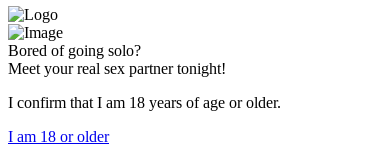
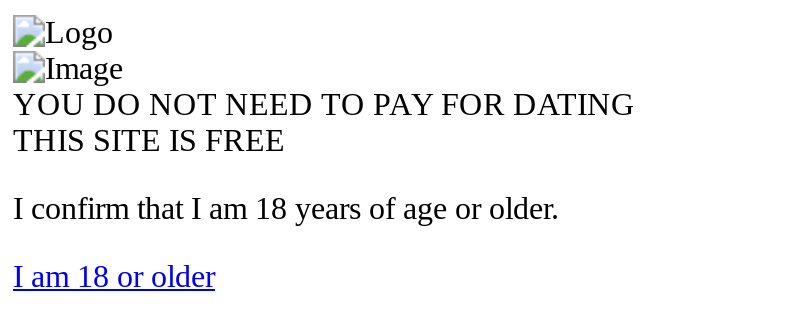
- Bored of going solo?
- Meet your real sex partner tonight!
+ YOU DO NOT NEED TO PAY FOR DATING
+ THIS SITE IS FREE
